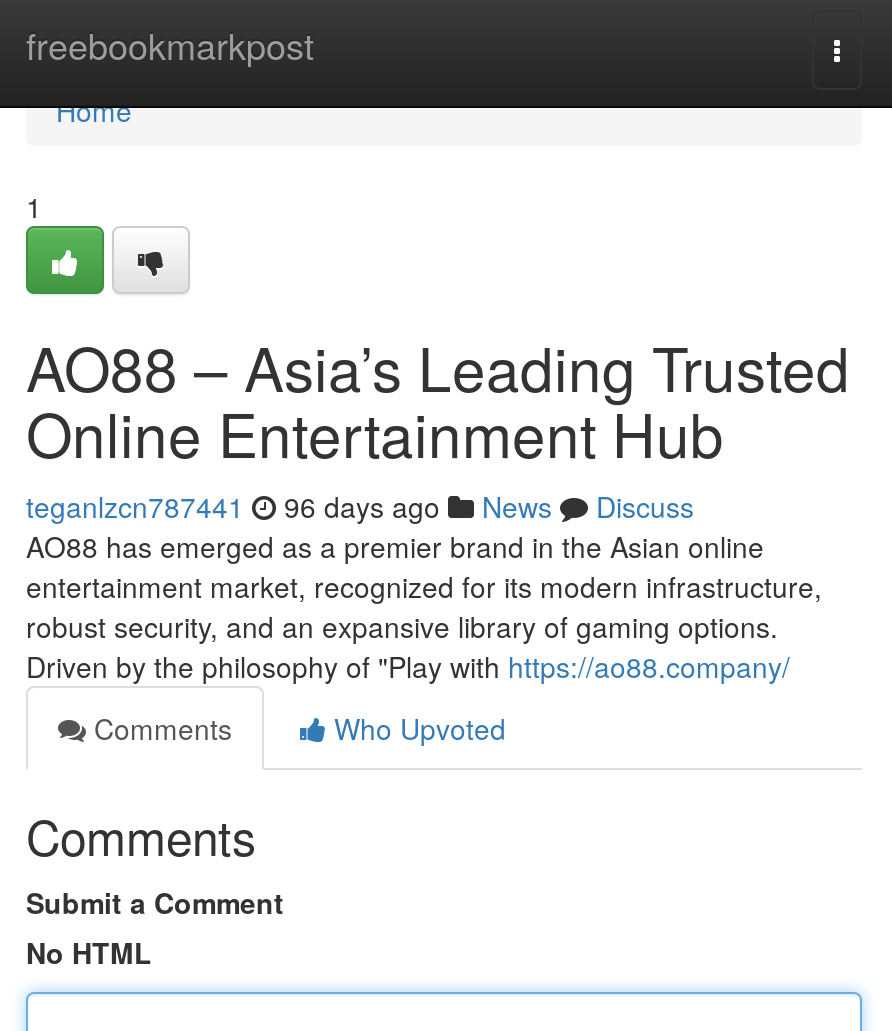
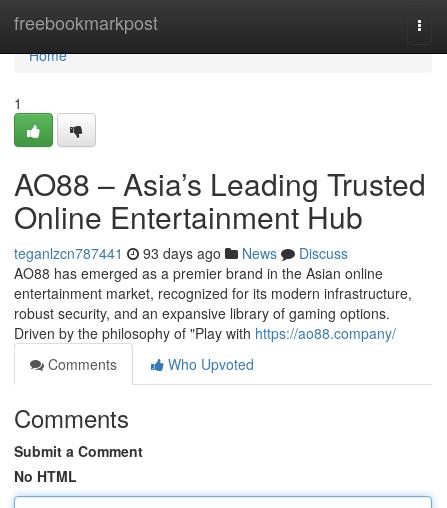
- teganlzcn787441 96 days ago News Discuss
+ teganlzcn787441 93 days ago News Discuss
